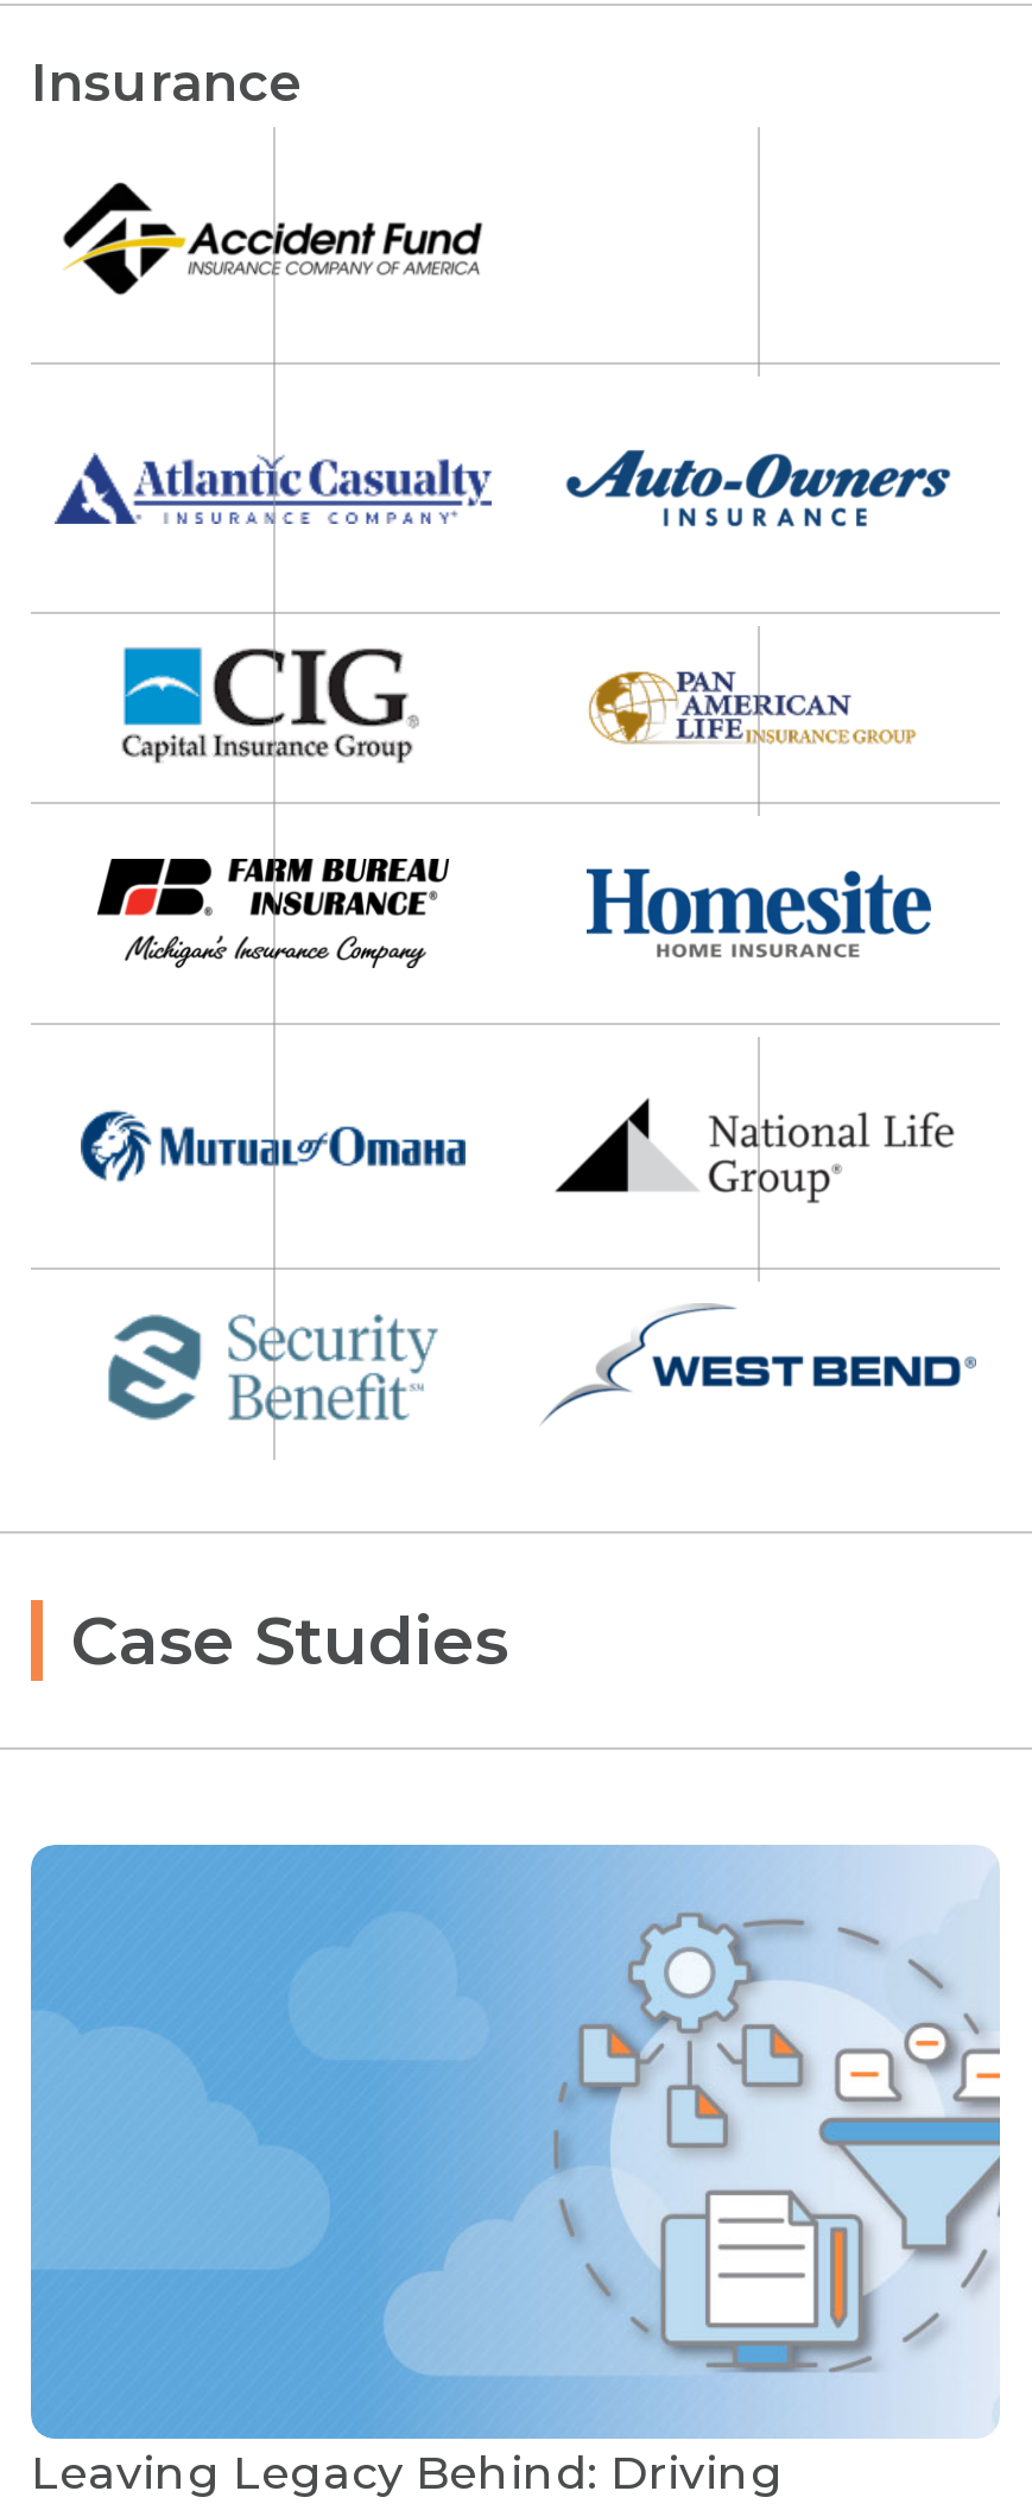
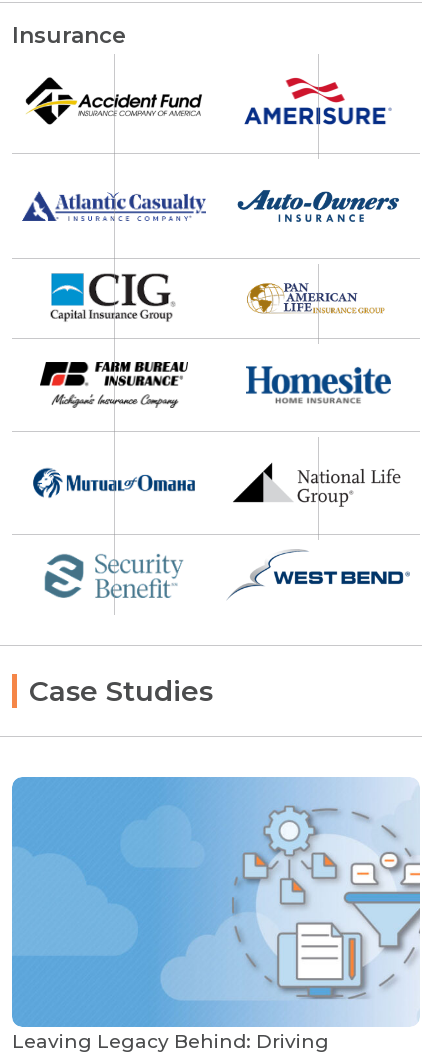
+ [image]
